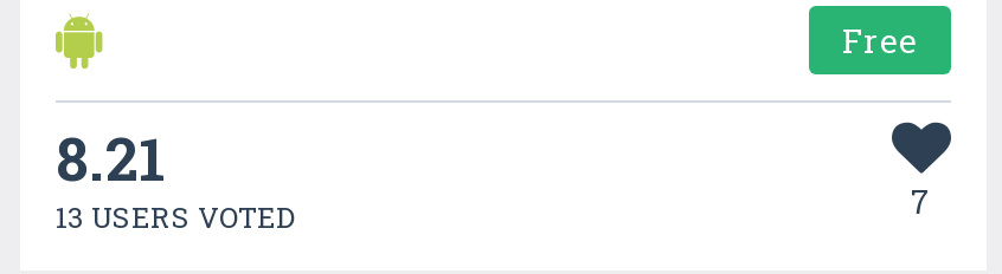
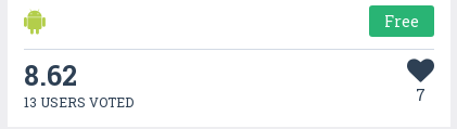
- 8.21
+ 8.62
